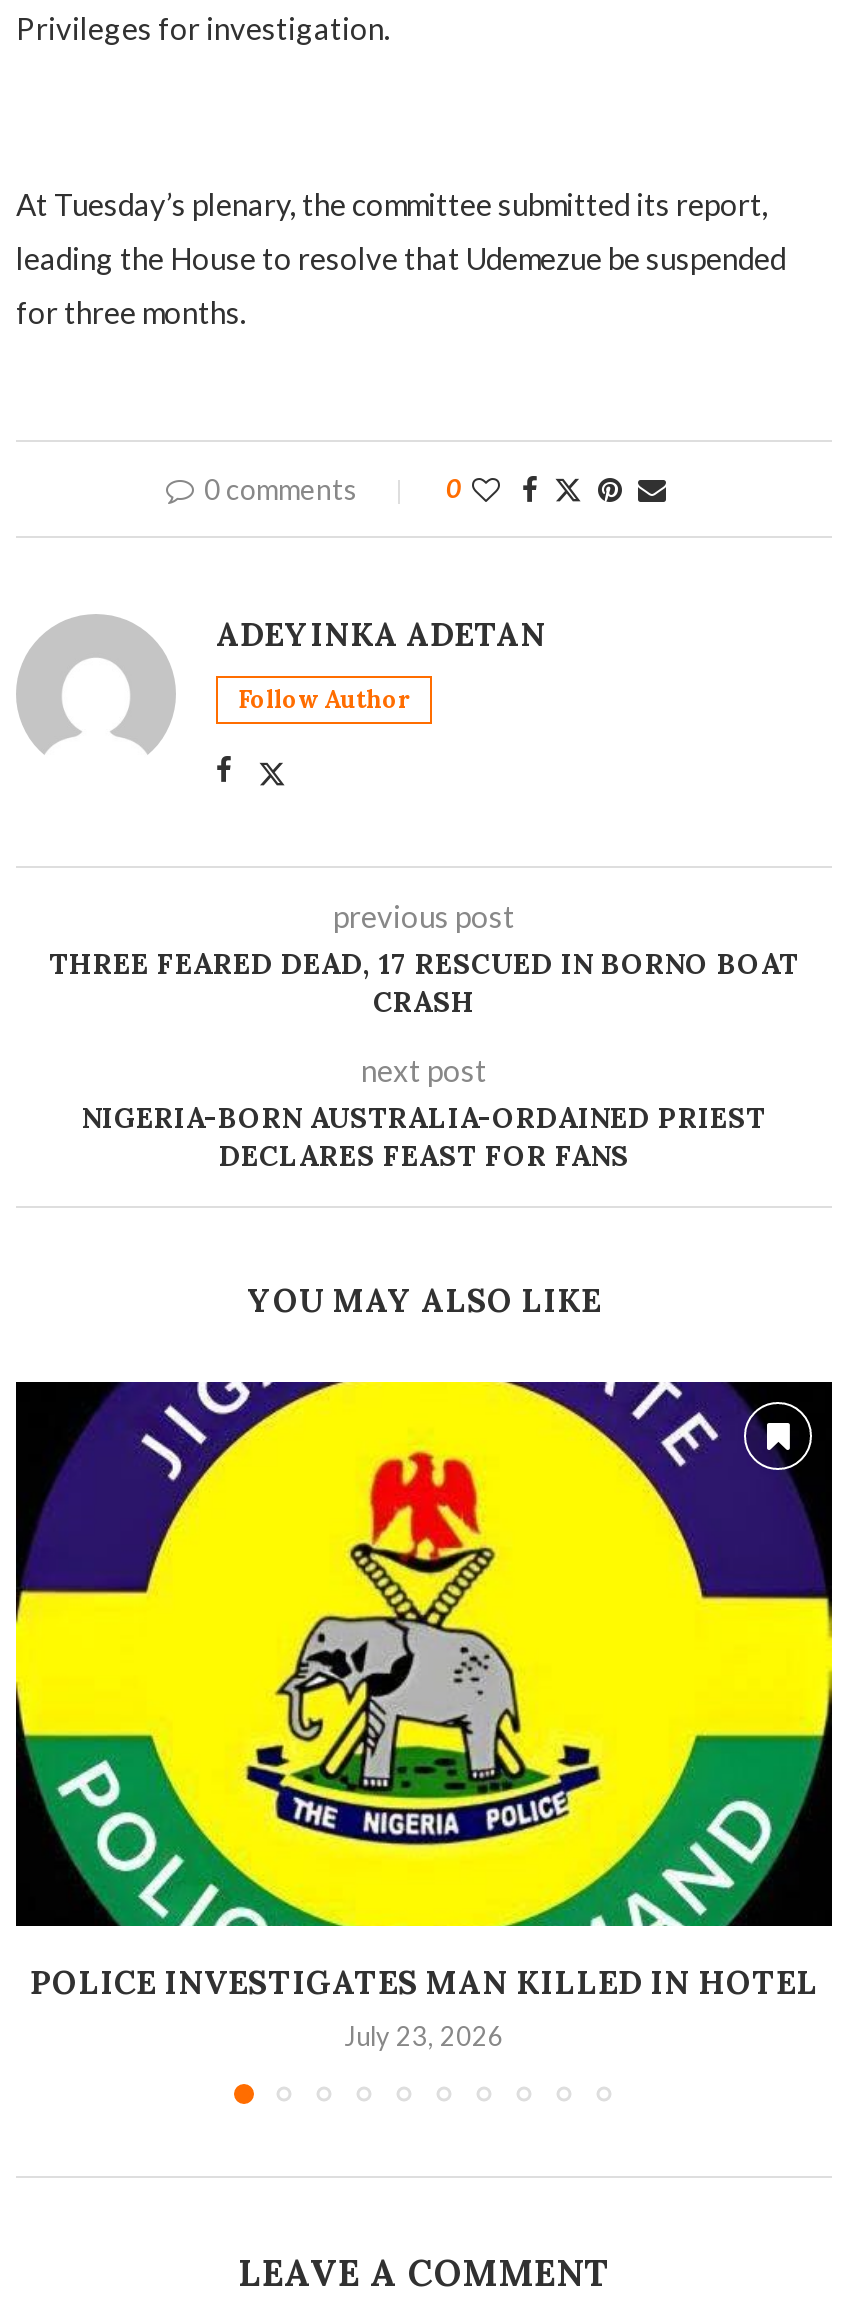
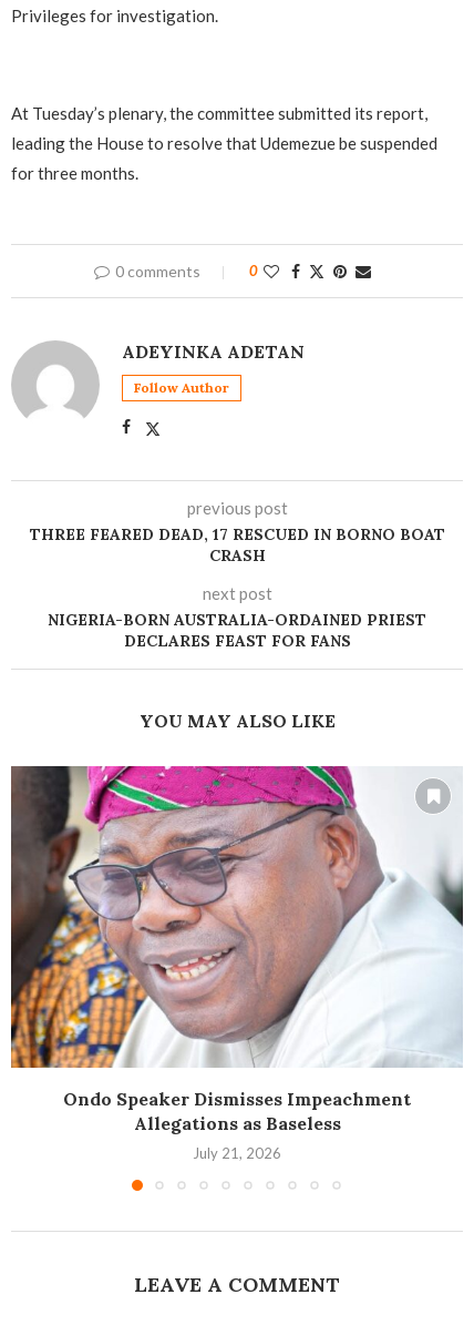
- [image]
- POLICE INVESTIGATES MAN KILLED IN HOTEL
- July 23, 2026
+ [image]
+ Ondo Speaker Dismisses Impeachment
+ Allegations as Baseless
+ July 21, 2026
